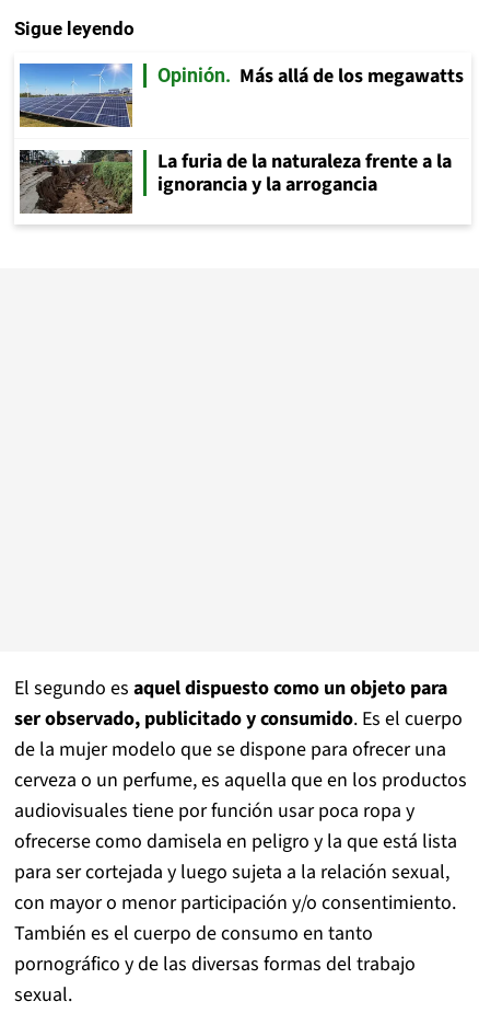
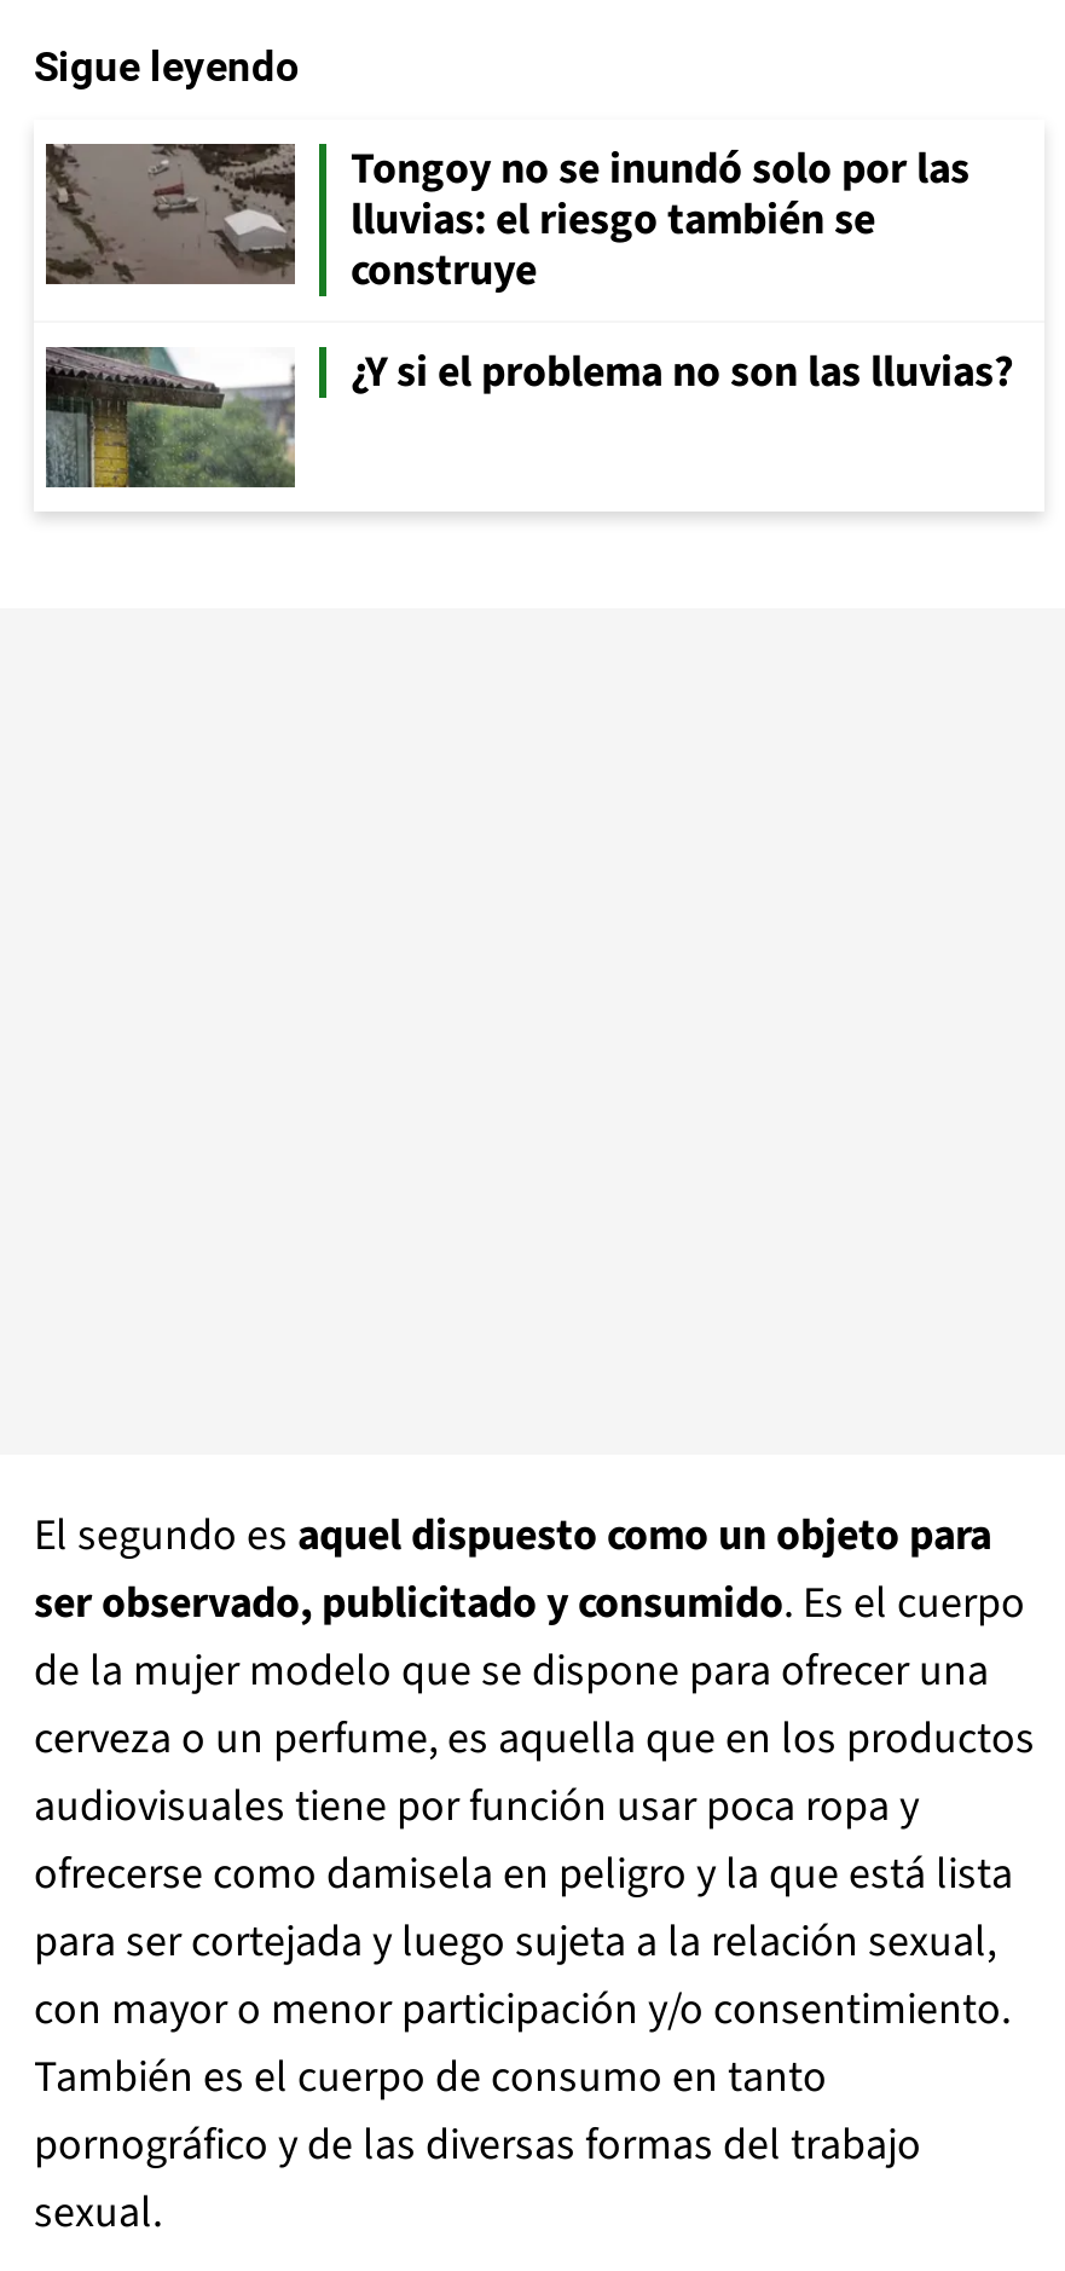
- [image]
- Opinión
- Más allá de los megawatts
+ [image]
+ Tongoy no se inundó solo por las
+ lluvias: el riesgo también se
+ construye

- [image]
- La furia de la naturaleza frente a la
- ignorancia y la arrogancia
+ [image]
+ ¿Y si el problema no son las lluvias?
